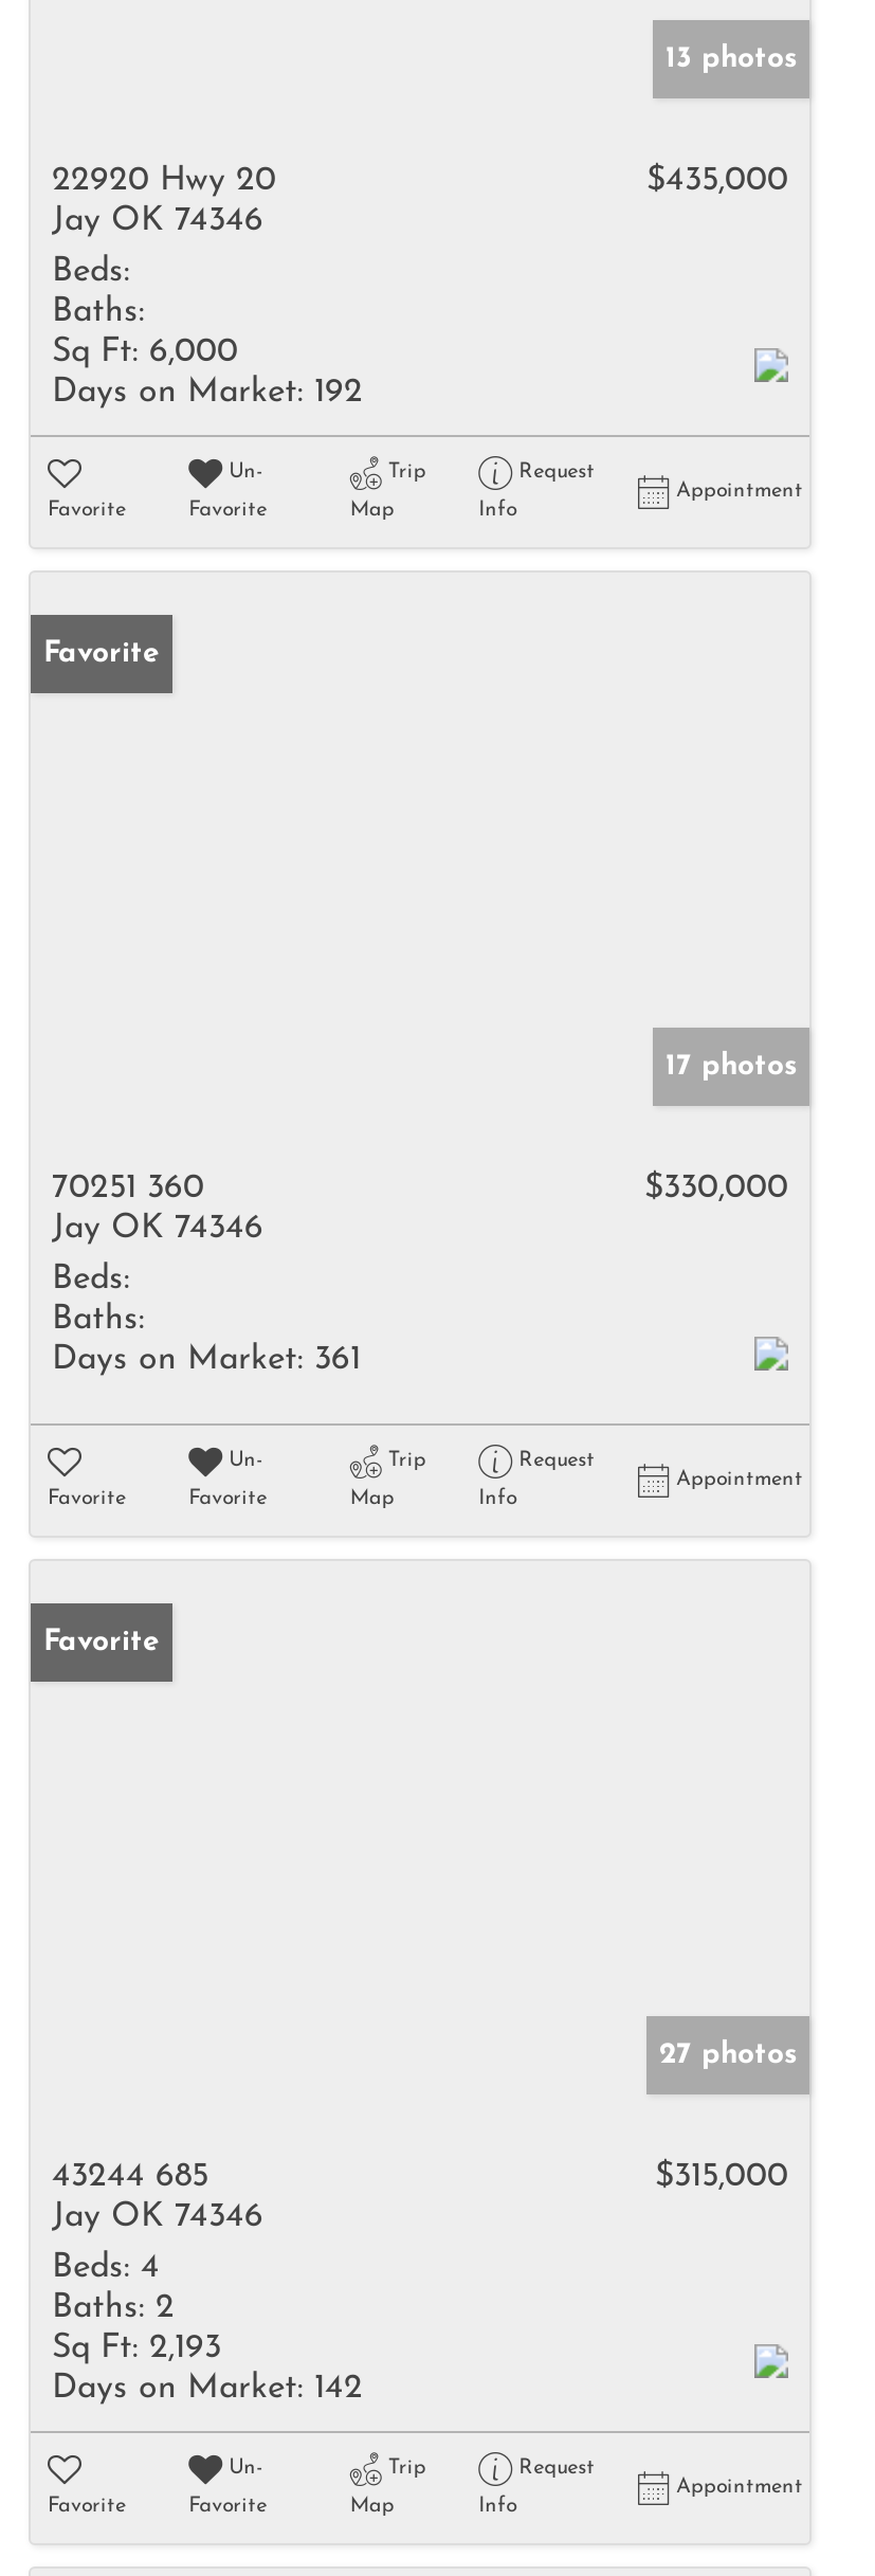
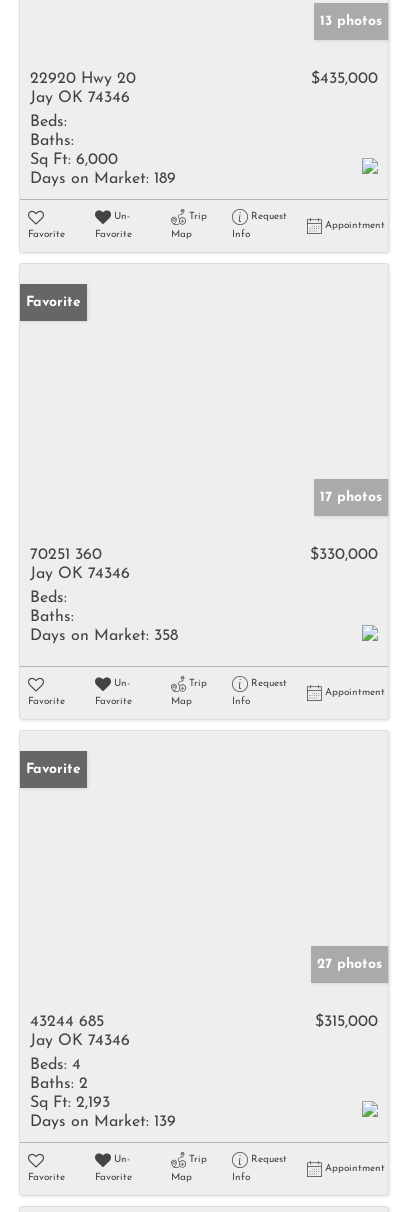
- Days on Market: 192
+ Days on Market: 189

- Days on Market: 361
+ Days on Market: 358

- Days on Market: 142
+ Days on Market: 139
